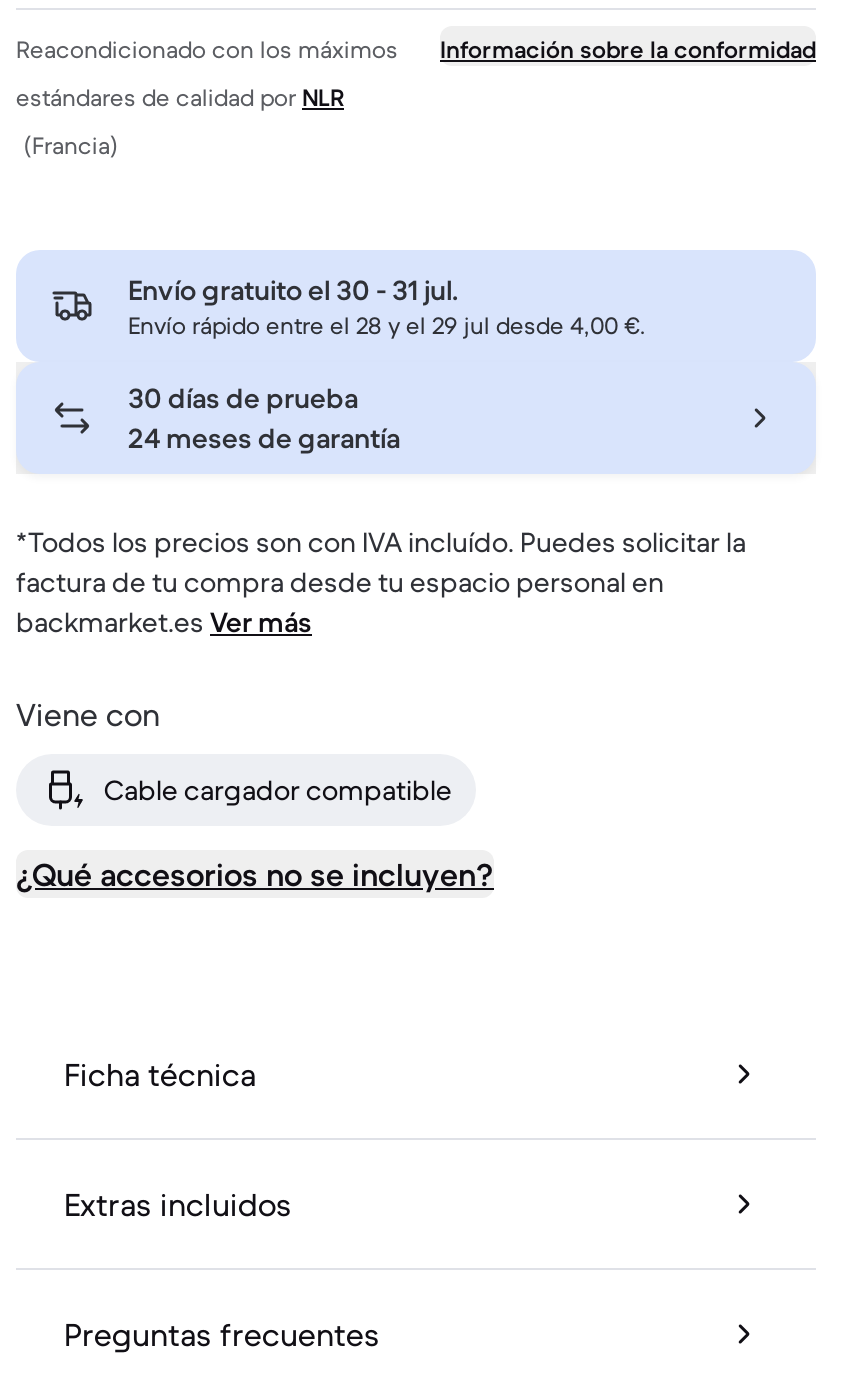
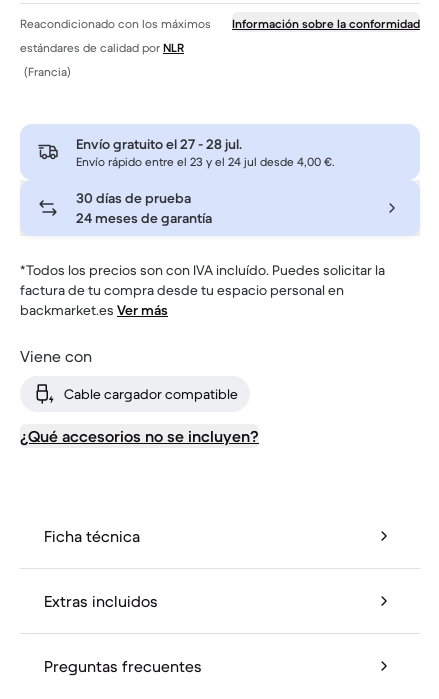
- Envío gratuito el 30 - 31 jul.
+ Envío gratuito el 27 - 28 jul.

- Envío rápido entre el 28 y el 29 jul desde 4,00 €.
+ Envío rápido entre el 23 y el 24 jul desde 4,00 €.
